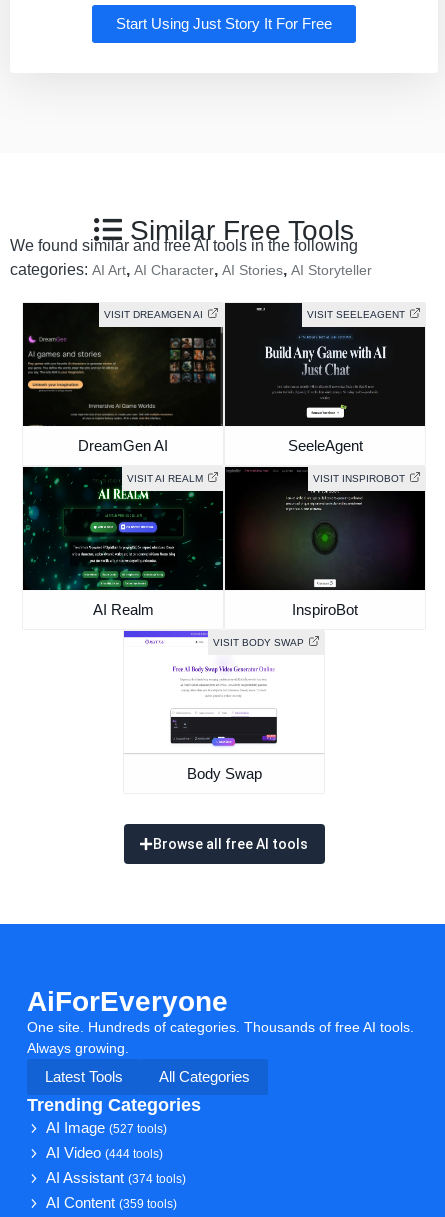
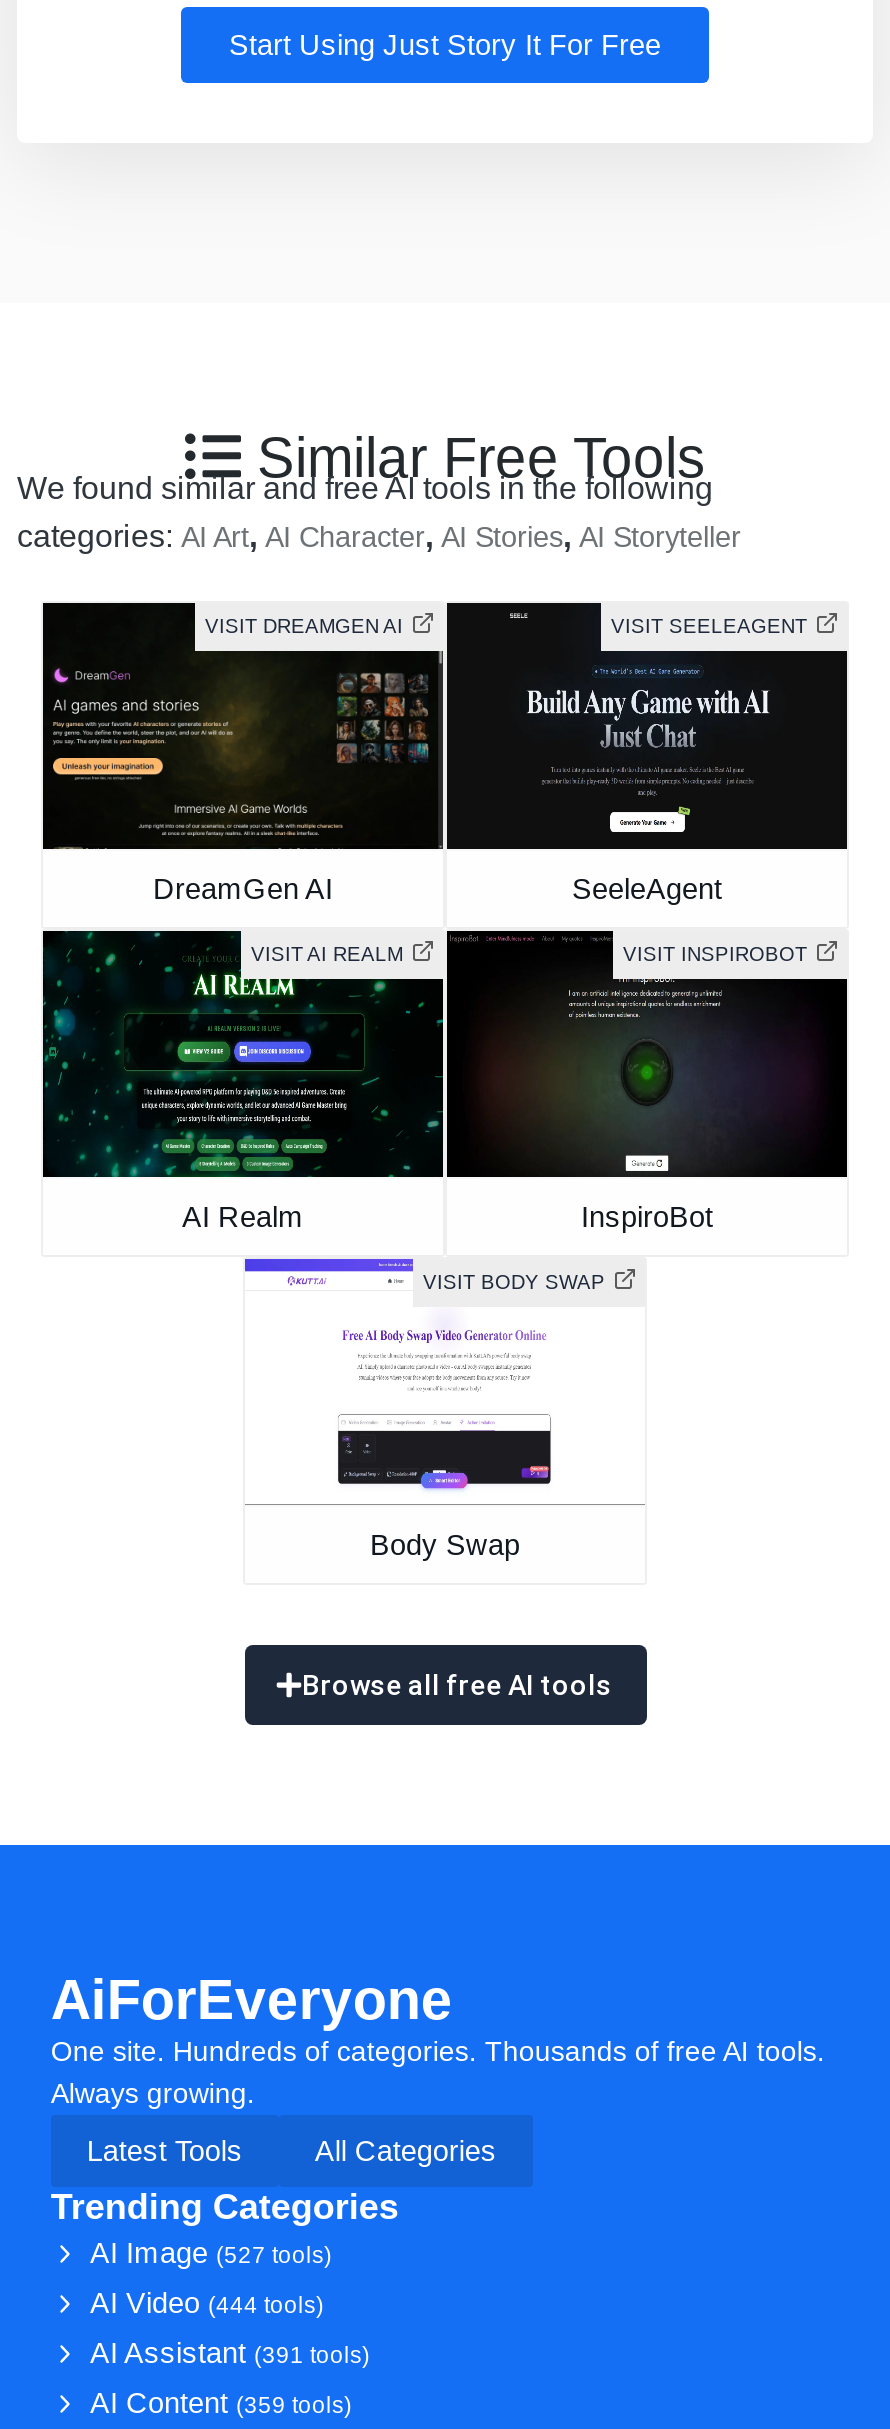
- AI Assistant (374 tools)
+ AI Assistant (391 tools)
